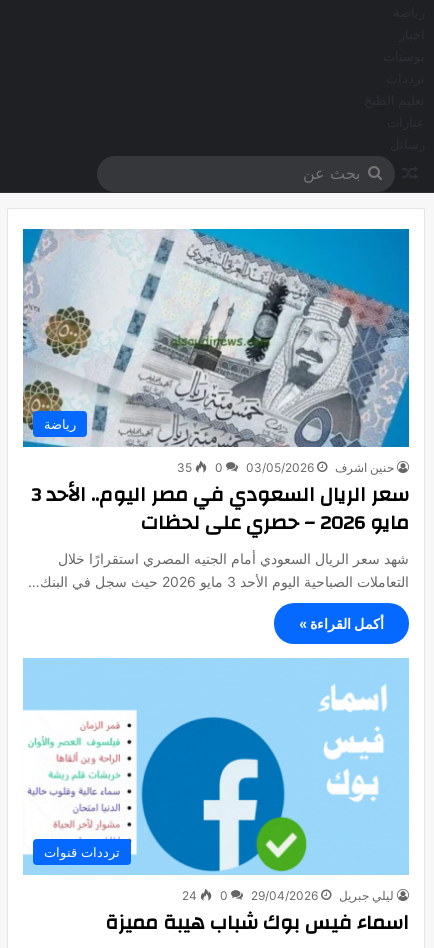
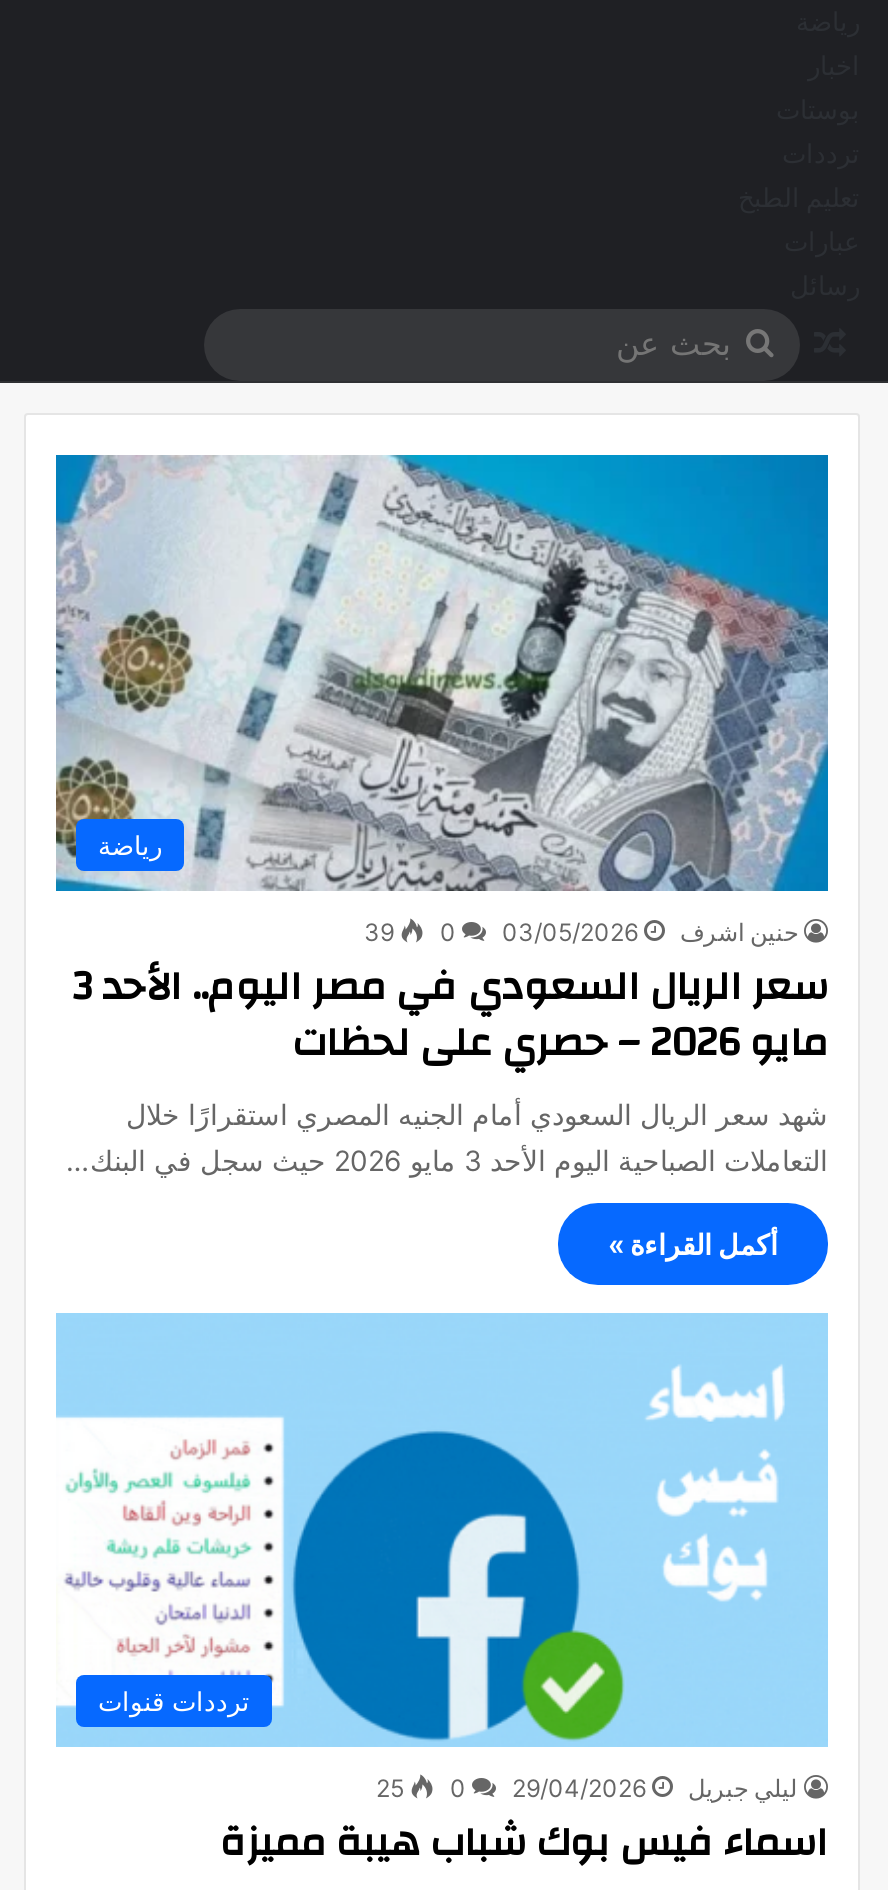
- حنين اشرف 03/05/2026 0 35
+ حنين اشرف 03/05/2026 0 39

- 24
+ 25
